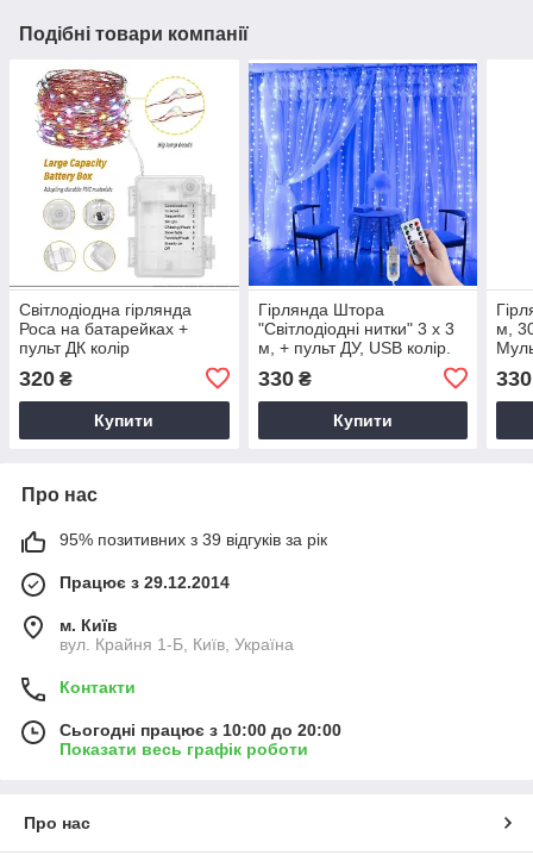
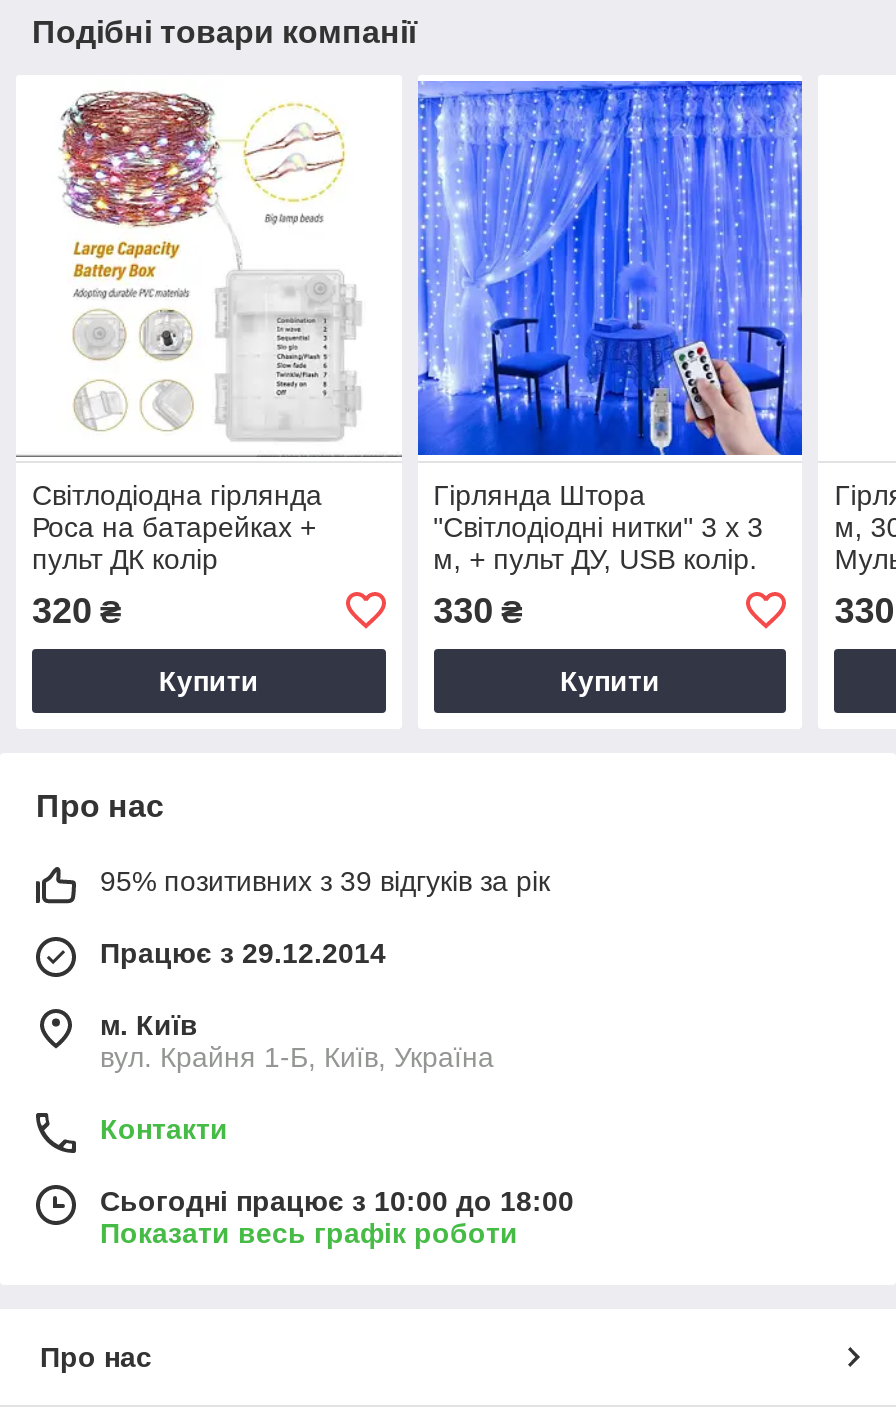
- Сьогодні працює з 10:00 до 20:00
+ Сьогодні працює з 10:00 до 18:00
